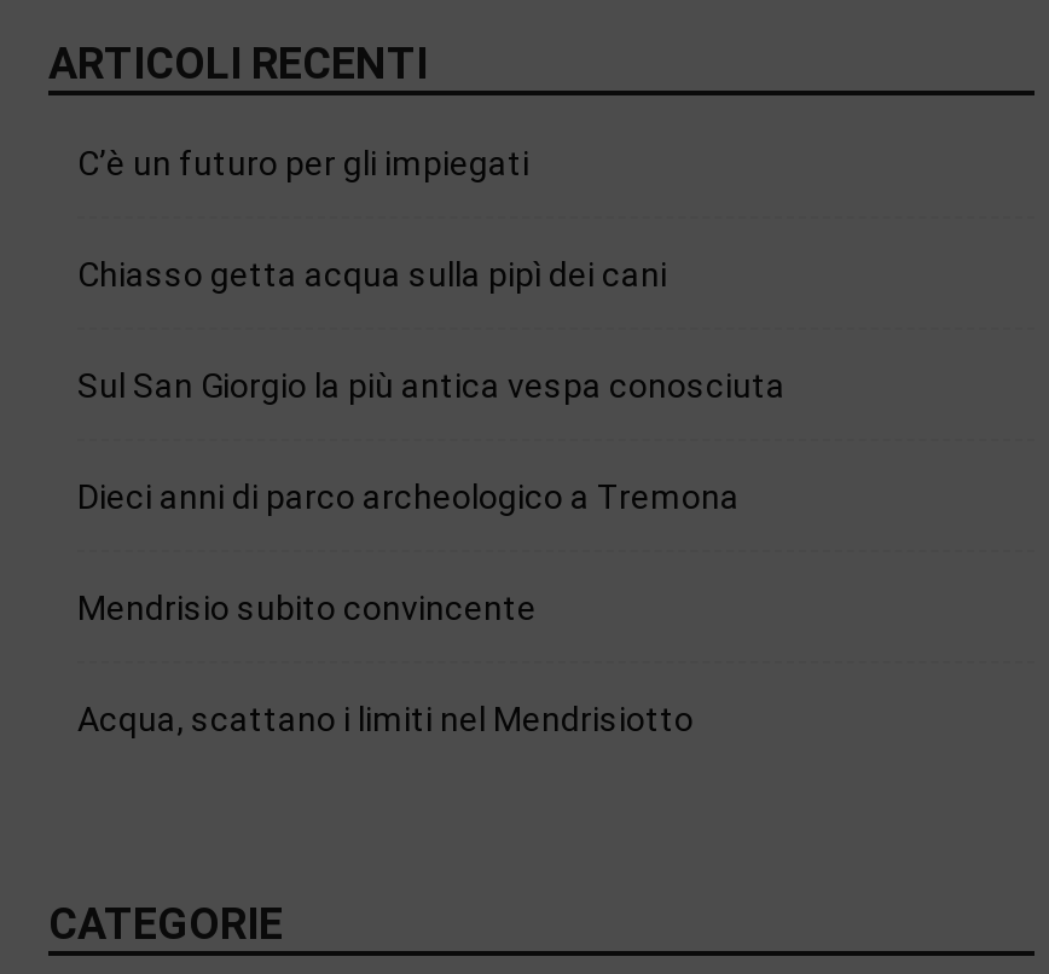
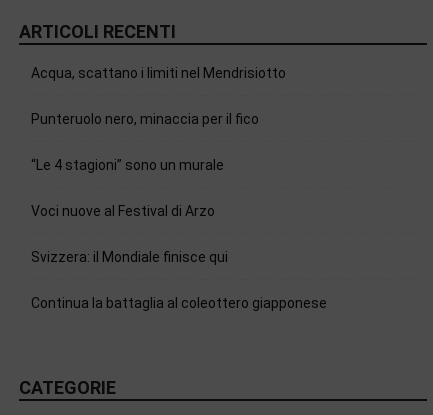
- C’è un futuro per gli impiegati
- Chiasso getta acqua sulla pipì dei cani
- Sul San Giorgio la più antica vespa conosciuta
- Dieci anni di parco archeologico a Tremona
- Mendrisio subito convincente

moved up: Acqua, scattano i limiti nel Mendrisiotto

+ Punteruolo nero, minaccia per il fico
+ “Le 4 stagioni” sono un murale
+ Voci nuove al Festival di Arzo
+ Svizzera: il Mondiale finisce qui
+ Continua la battaglia al coleottero giapponese
